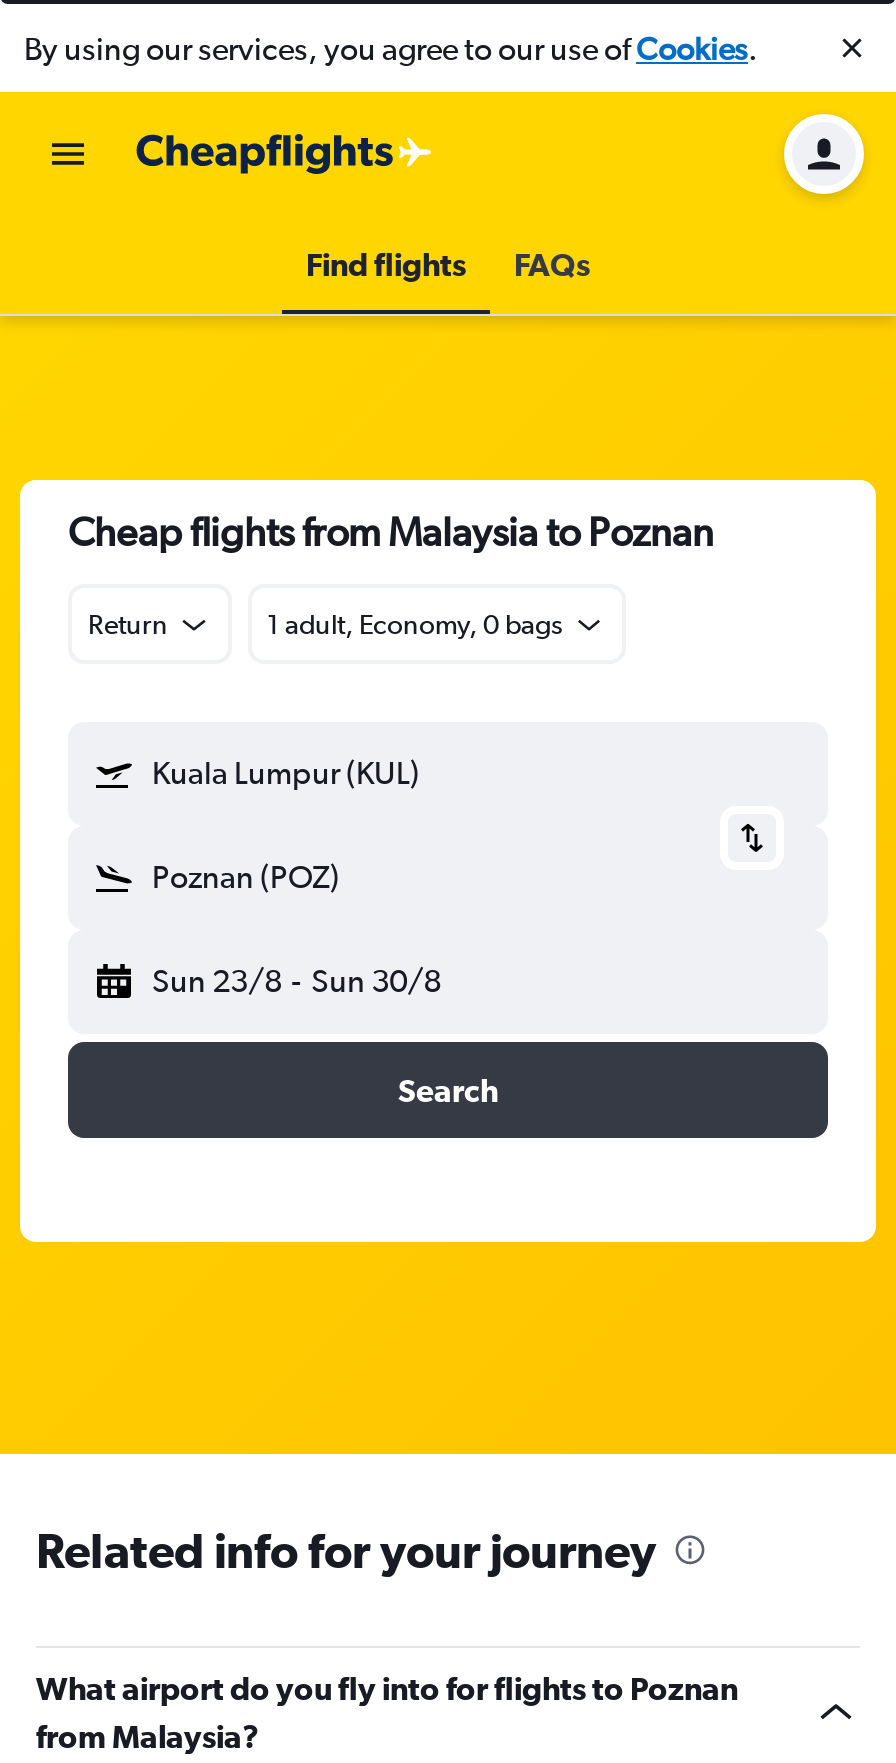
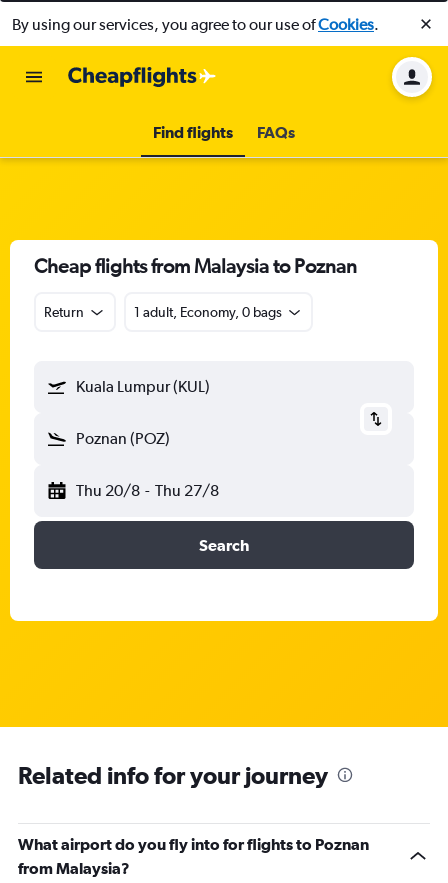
- Sun 23/8 - Sun 30/8
+ Thu 20/8 - Thu 27/8
